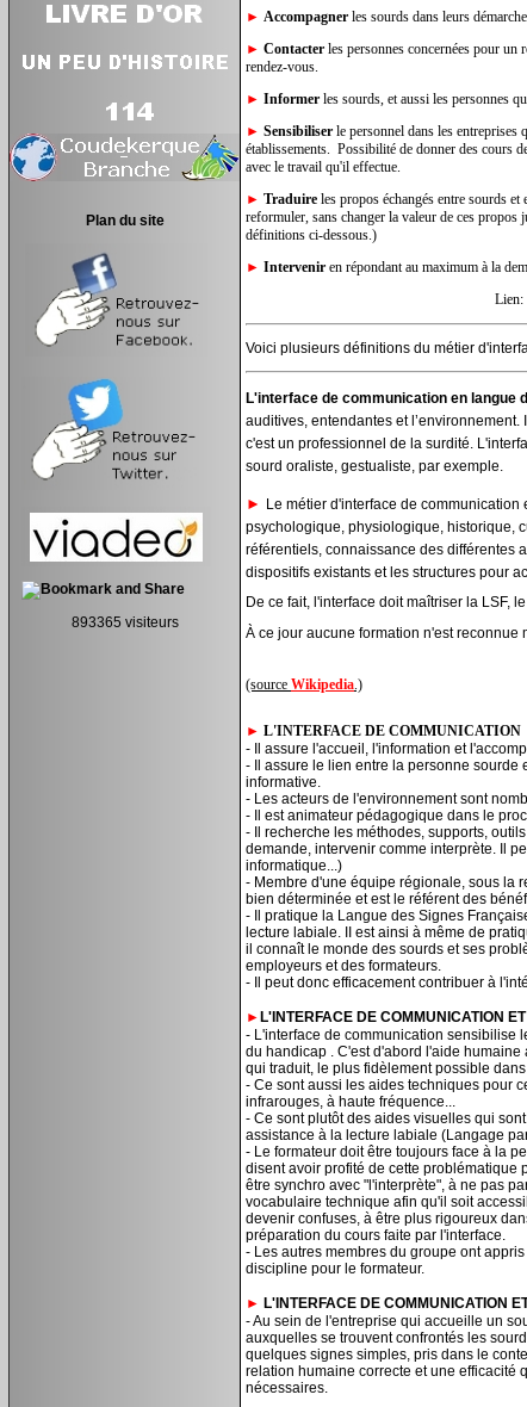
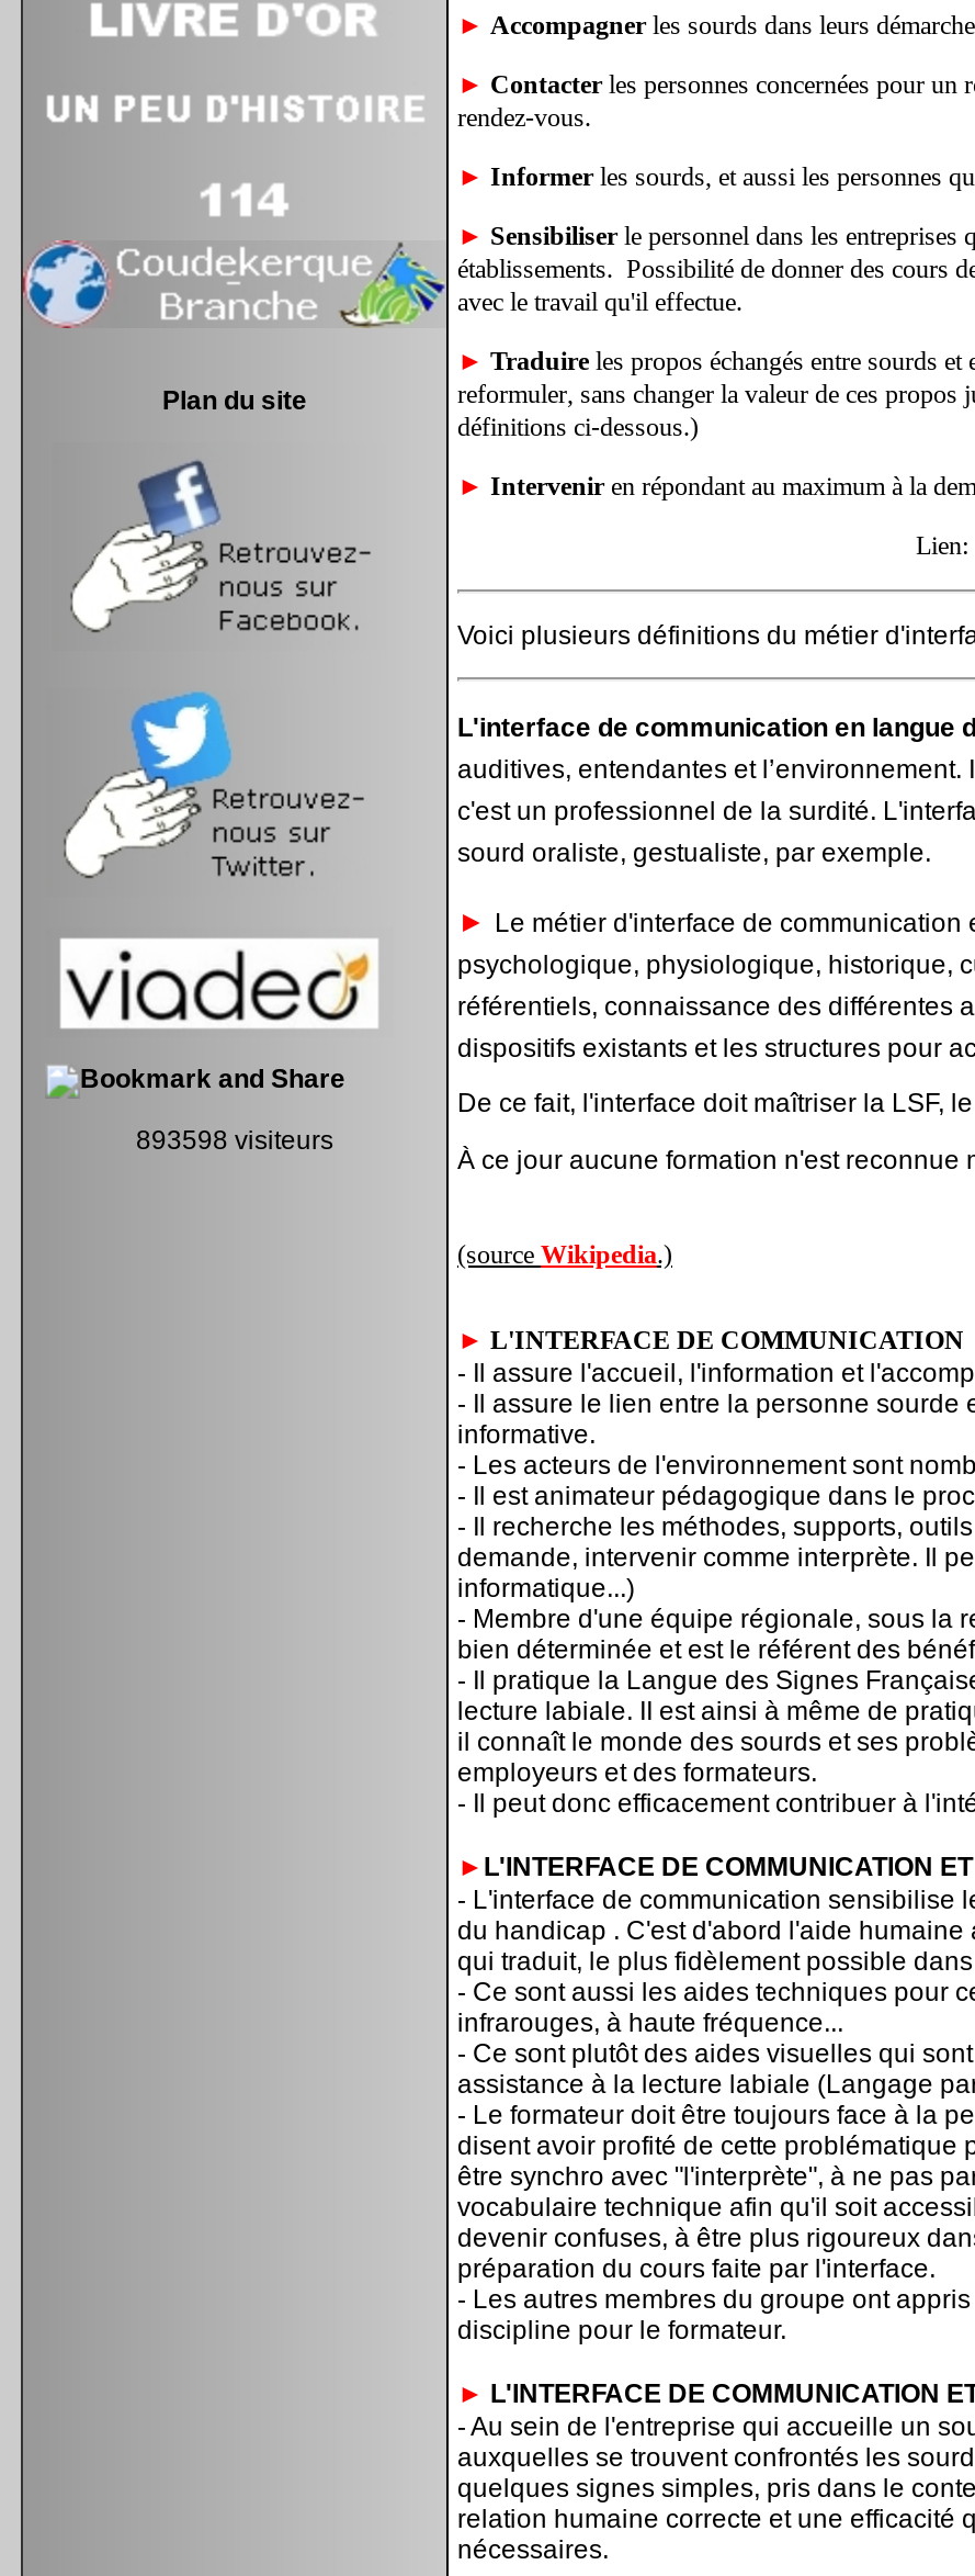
- 893365 visiteurs
+ 893598 visiteurs
